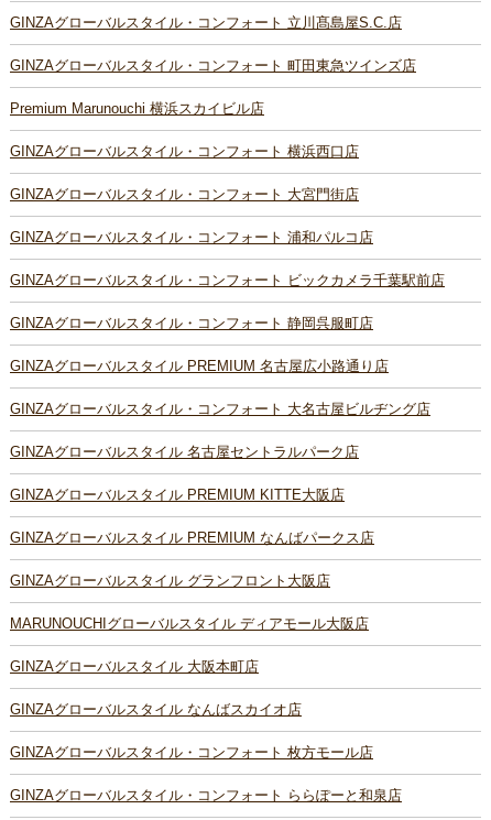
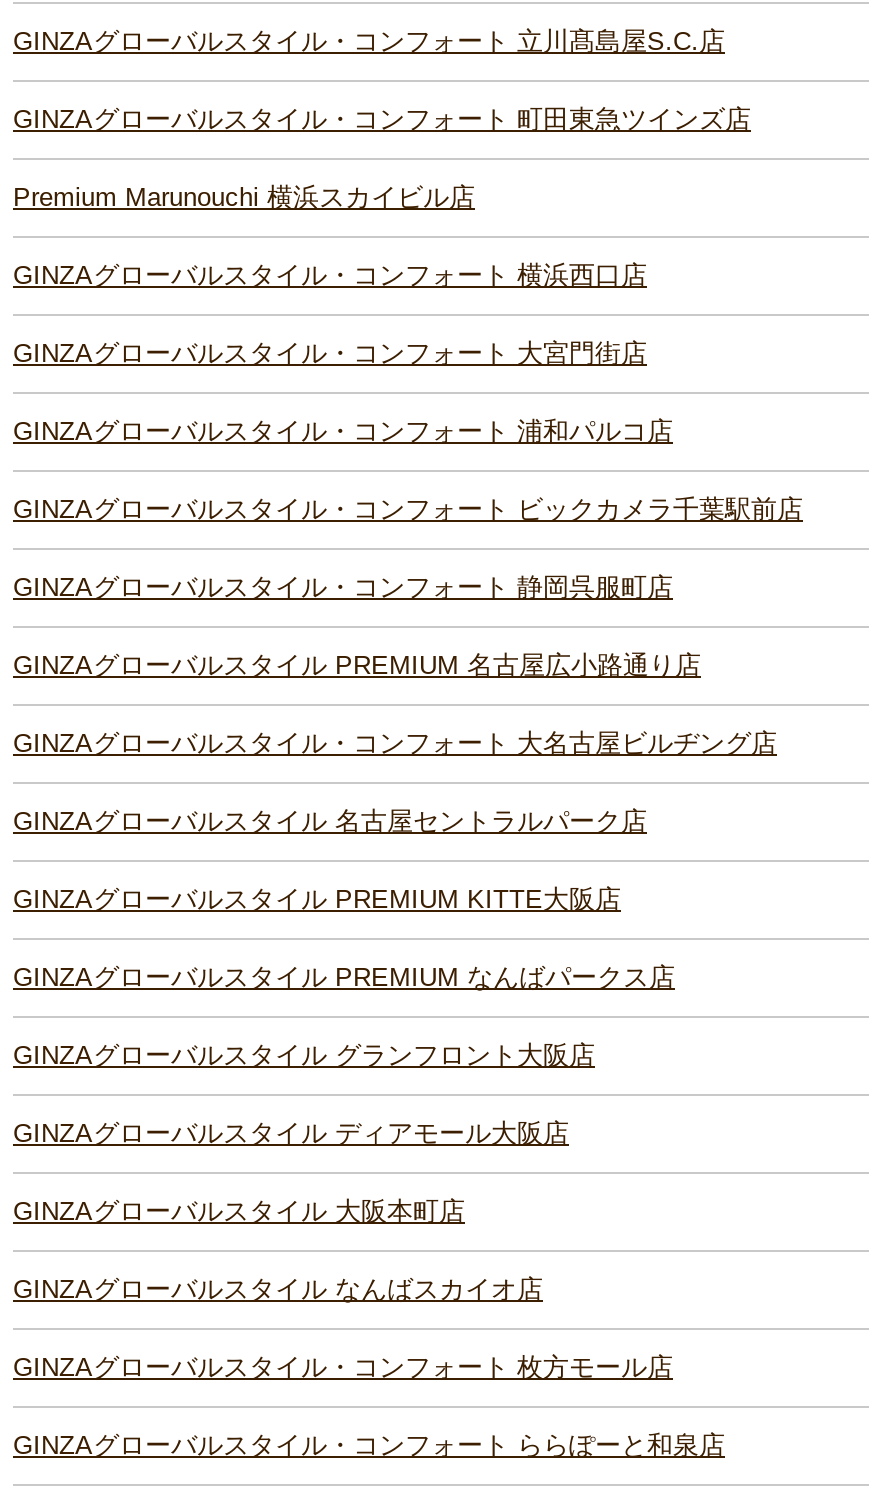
- MARUNOUCHIグローバルスタイル ディアモール大阪店
+ GINZAグローバルスタイル ディアモール大阪店
